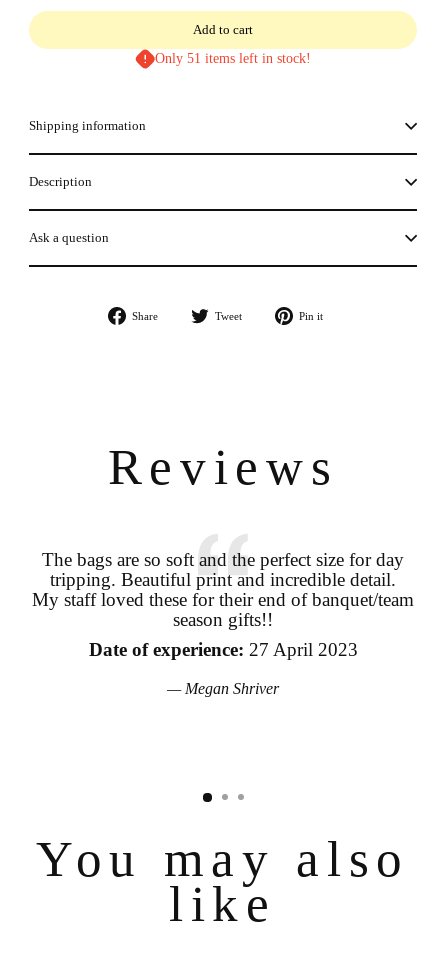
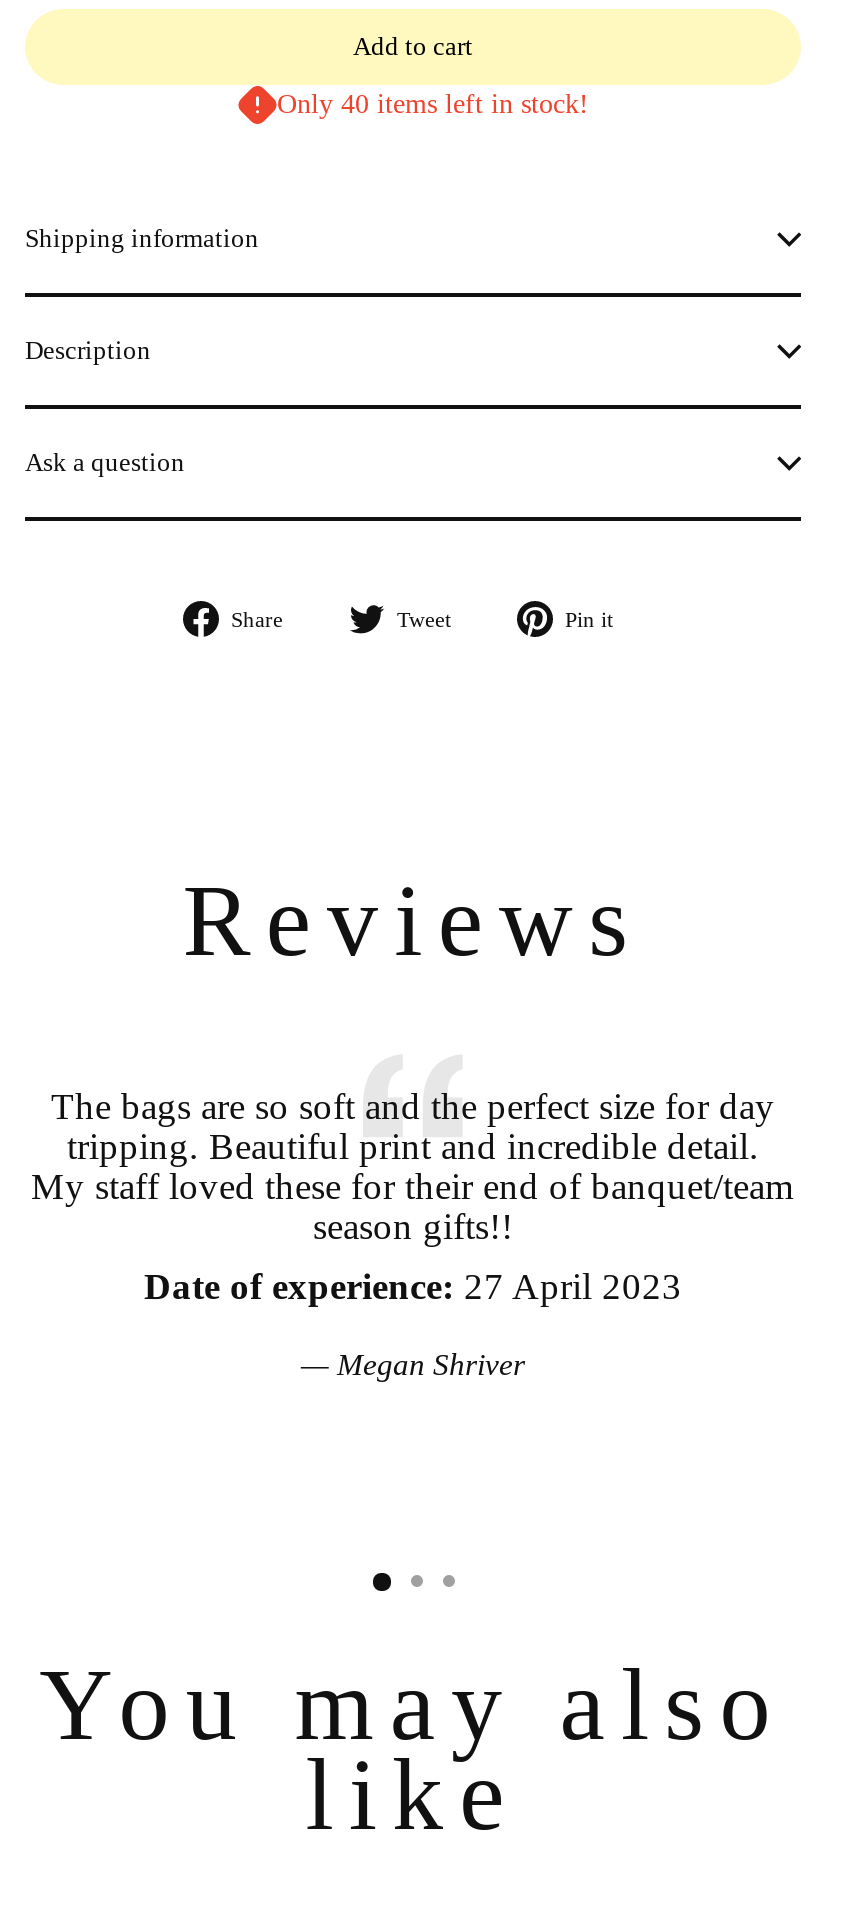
- Only 51 items left in stock!
+ Only 40 items left in stock!
